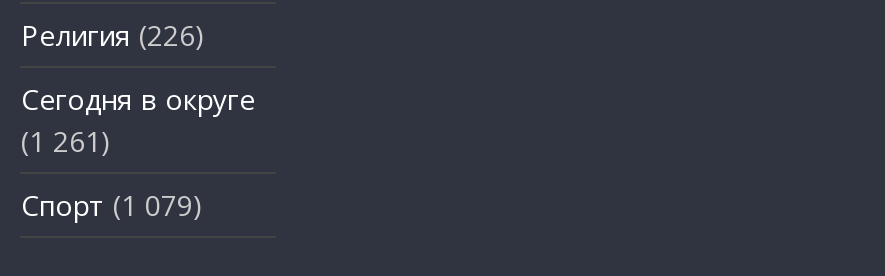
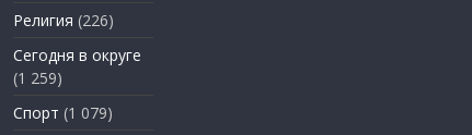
- (1 261)
+ (1 259)
